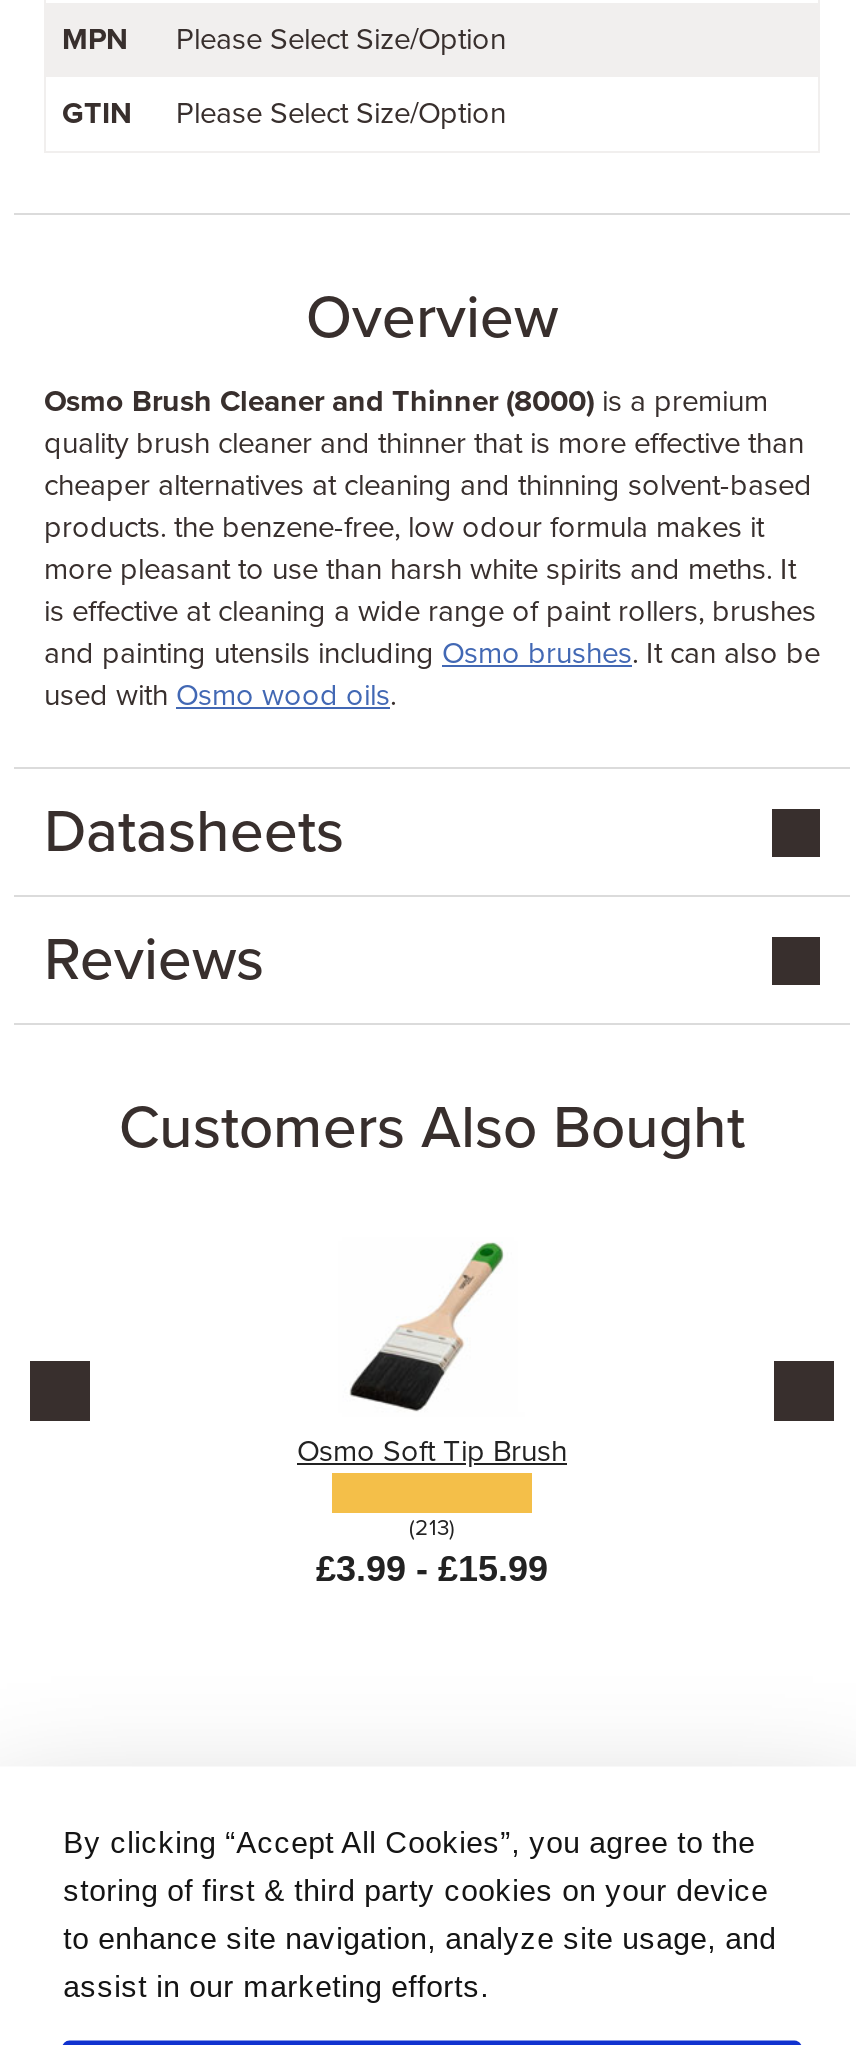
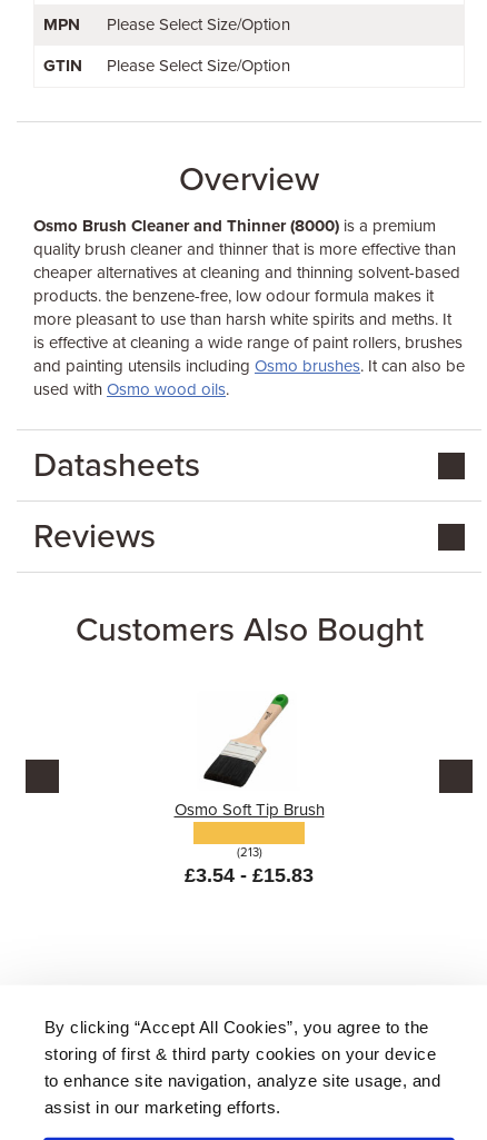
- £3.99 - £15.99
+ £3.54 - £15.83
